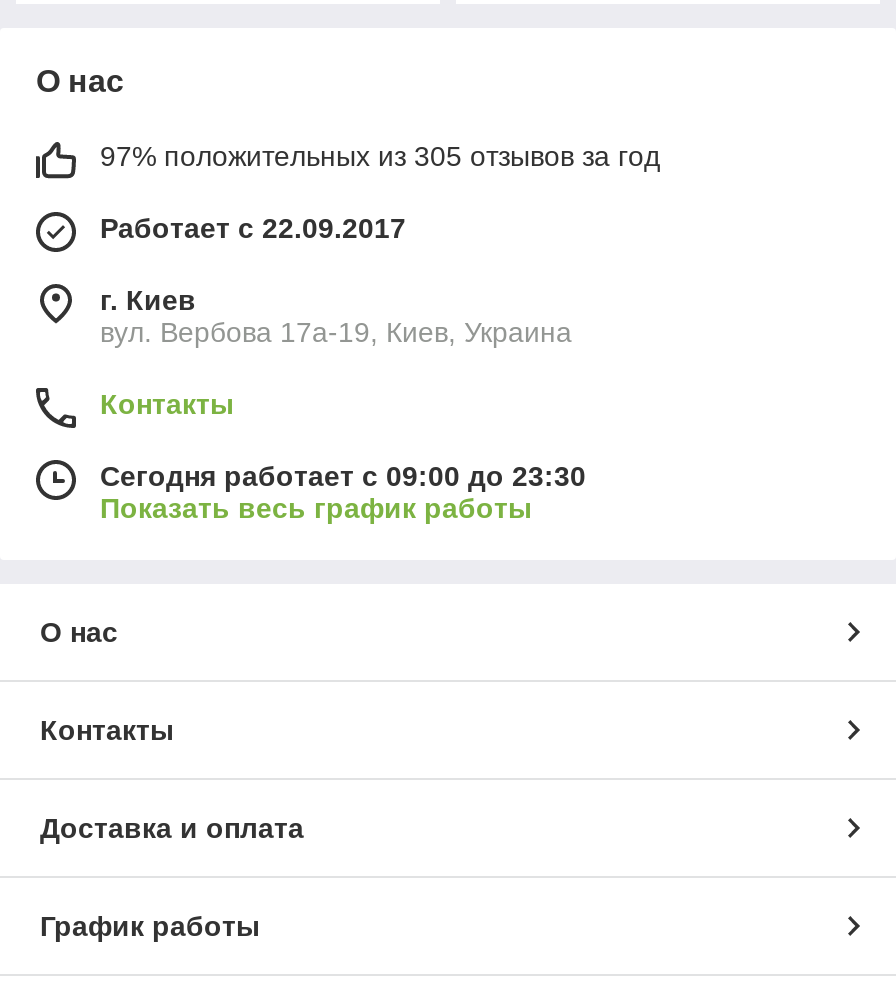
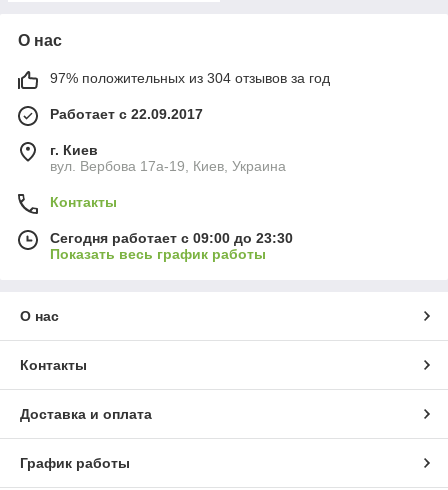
- 97% положительных из 305 отзывов за год
+ 97% положительных из 304 отзывов за год
